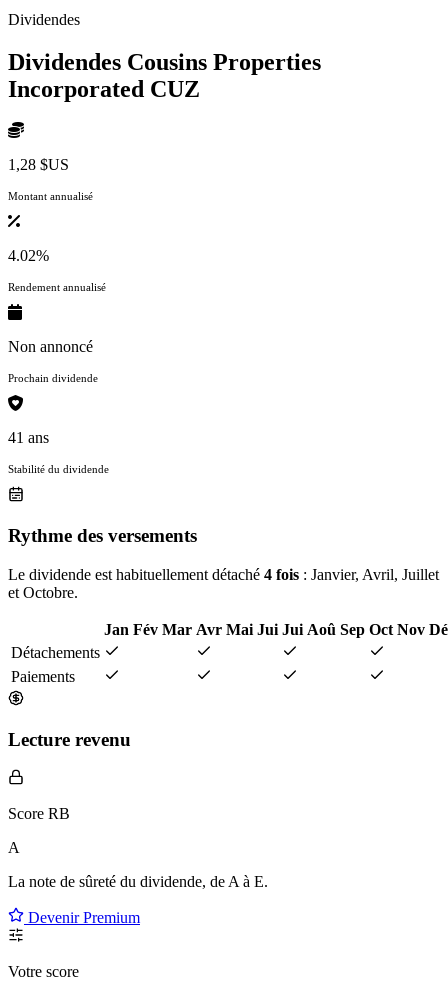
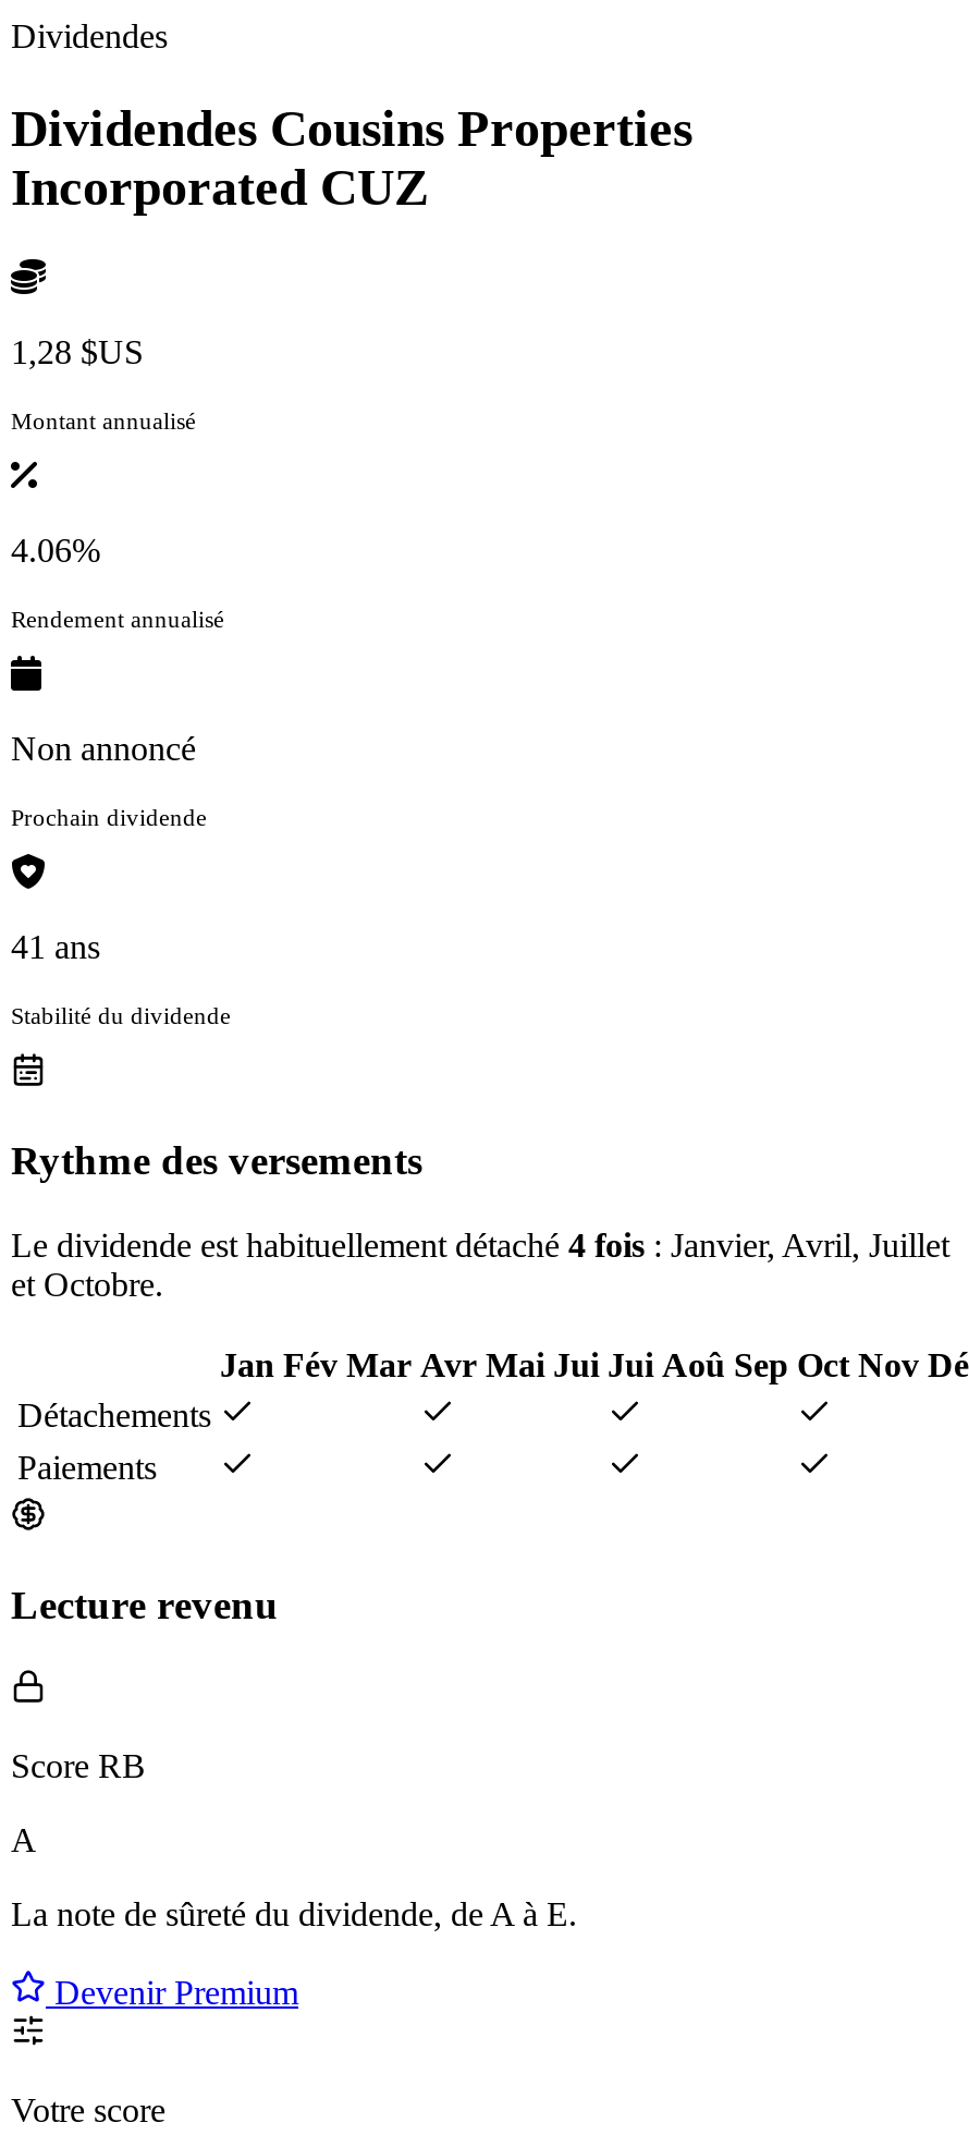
- 4.02%
+ 4.06%
